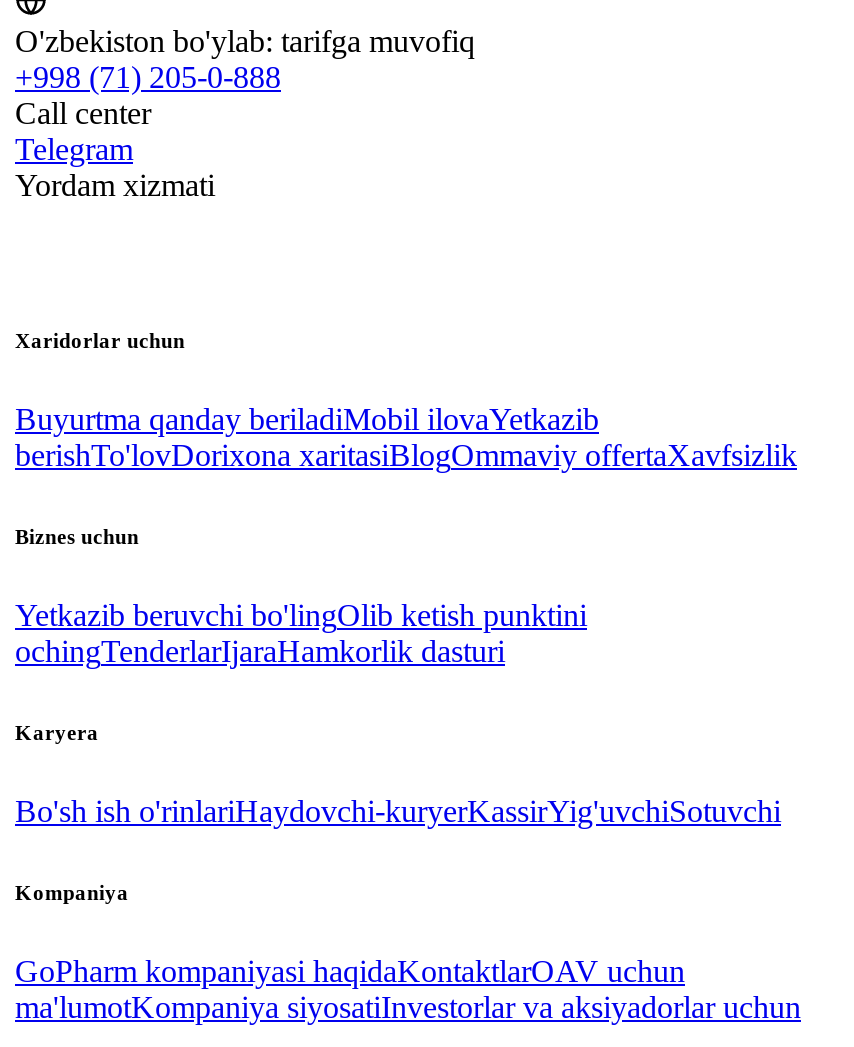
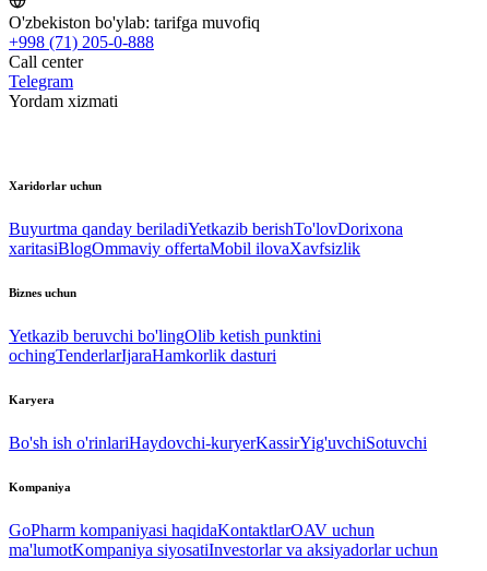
- Buyurtma qanday beriladiMobil ilovaYetkazib
- berishTo'lovDorixona xaritasiBlogOmmaviy offertaXavfsizlik
+ Buyurtma qanday beriladiYetkazib berishTo'lovDorixona
+ xaritasiBlogOmmaviy offertaMobil ilovaXavfsizlik
